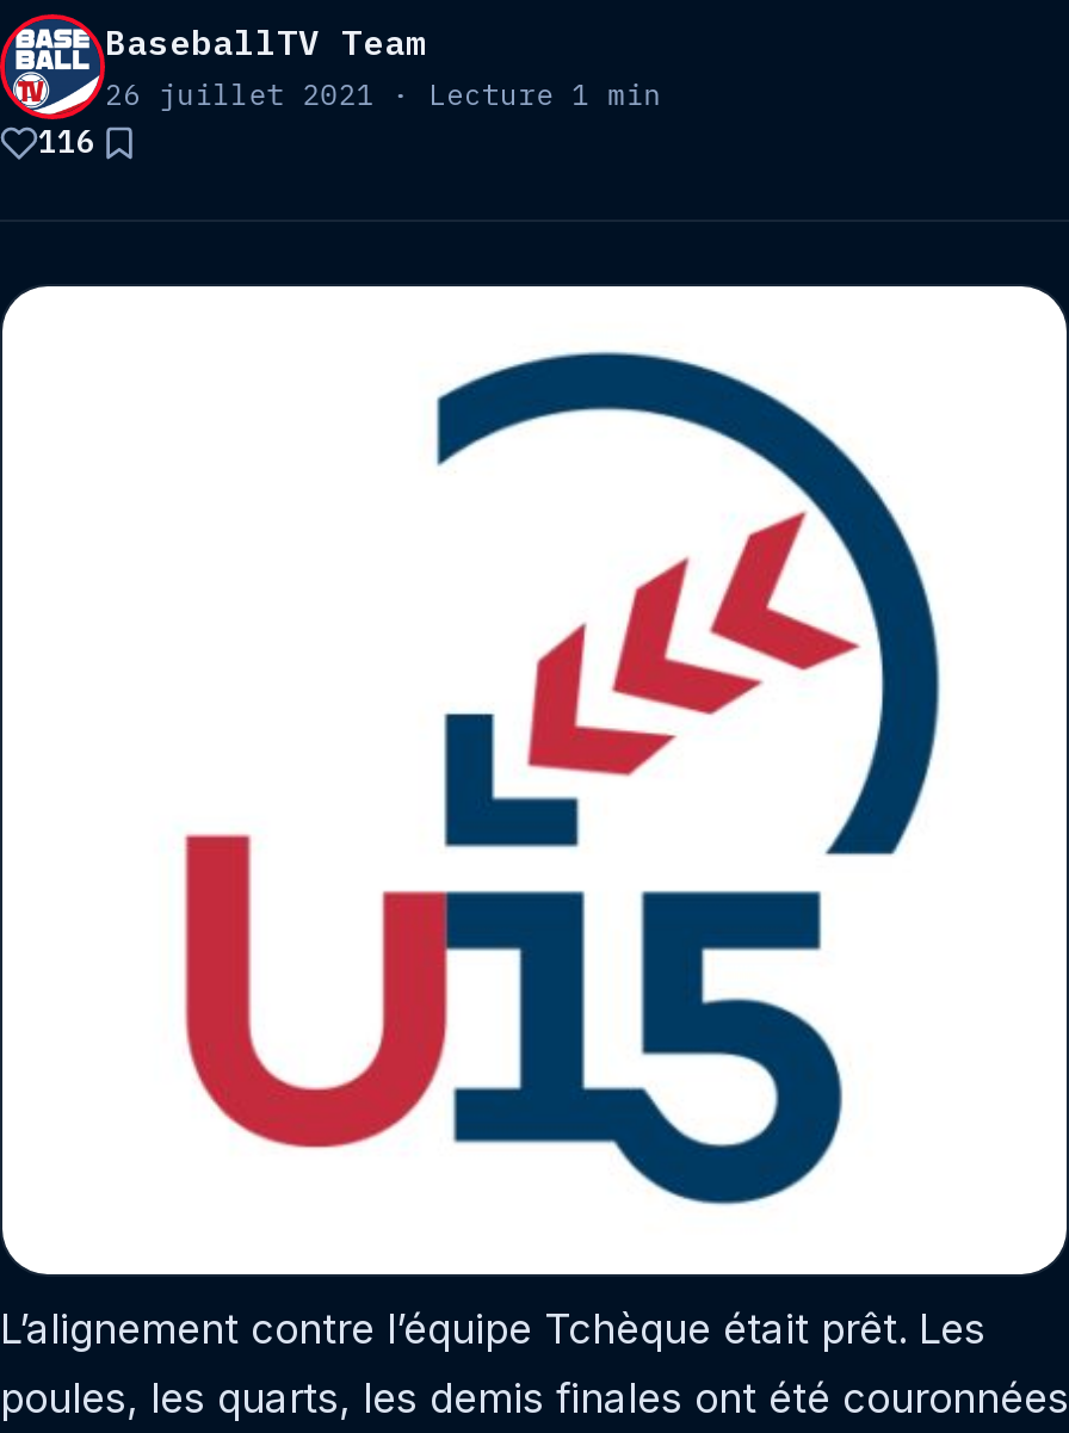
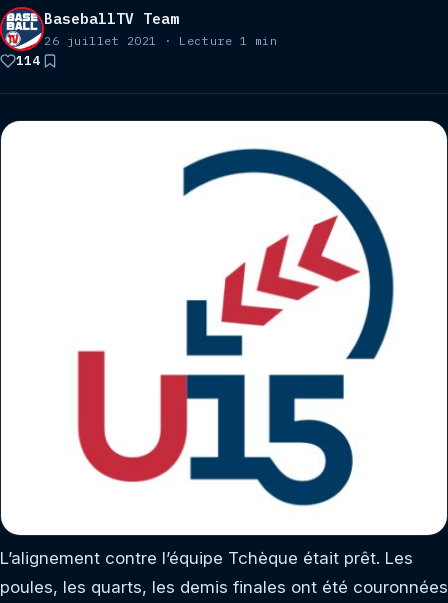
- 116
+ 114
